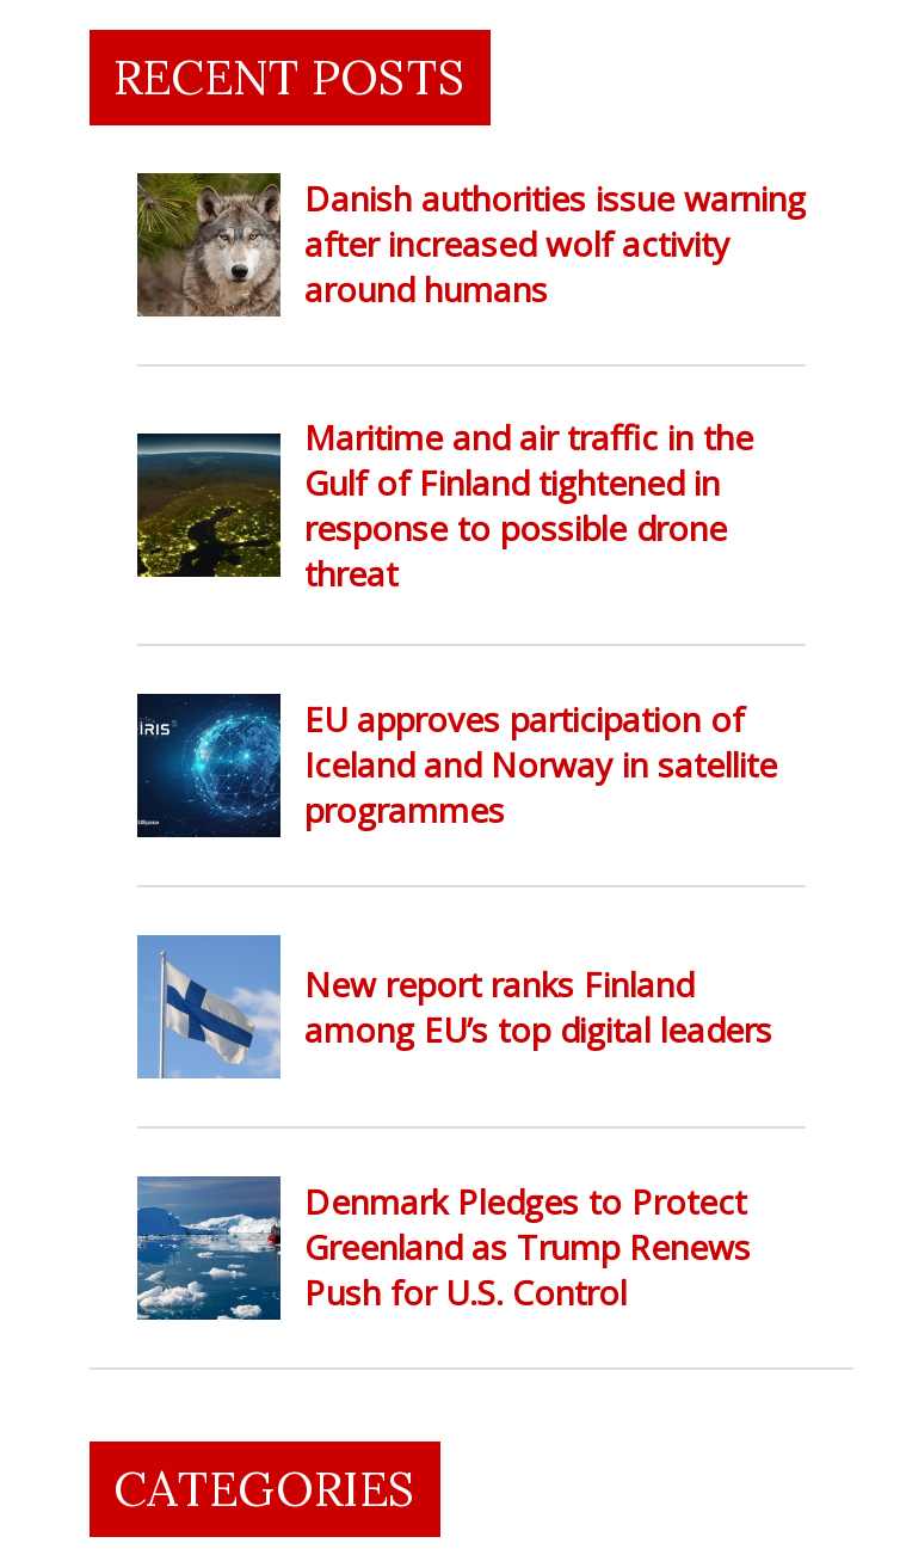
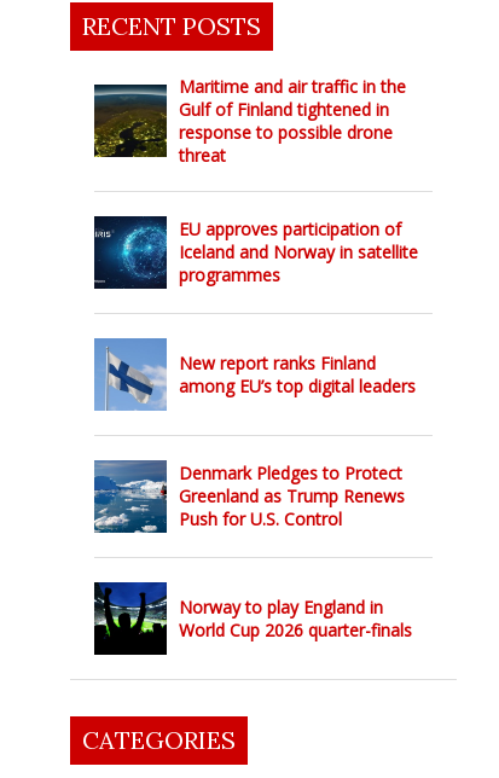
- [image]
- Danish authorities issue warning
- after increased wolf activity
- around humans

moved up: [image] | Maritime and air traffic in the | Gulf of Finland tightened in | ... | Greenland as Trump Renews | Push for U.S. Control

+ [image]
+ Norway to play England in
+ World Cup 2026 quarter-finals
